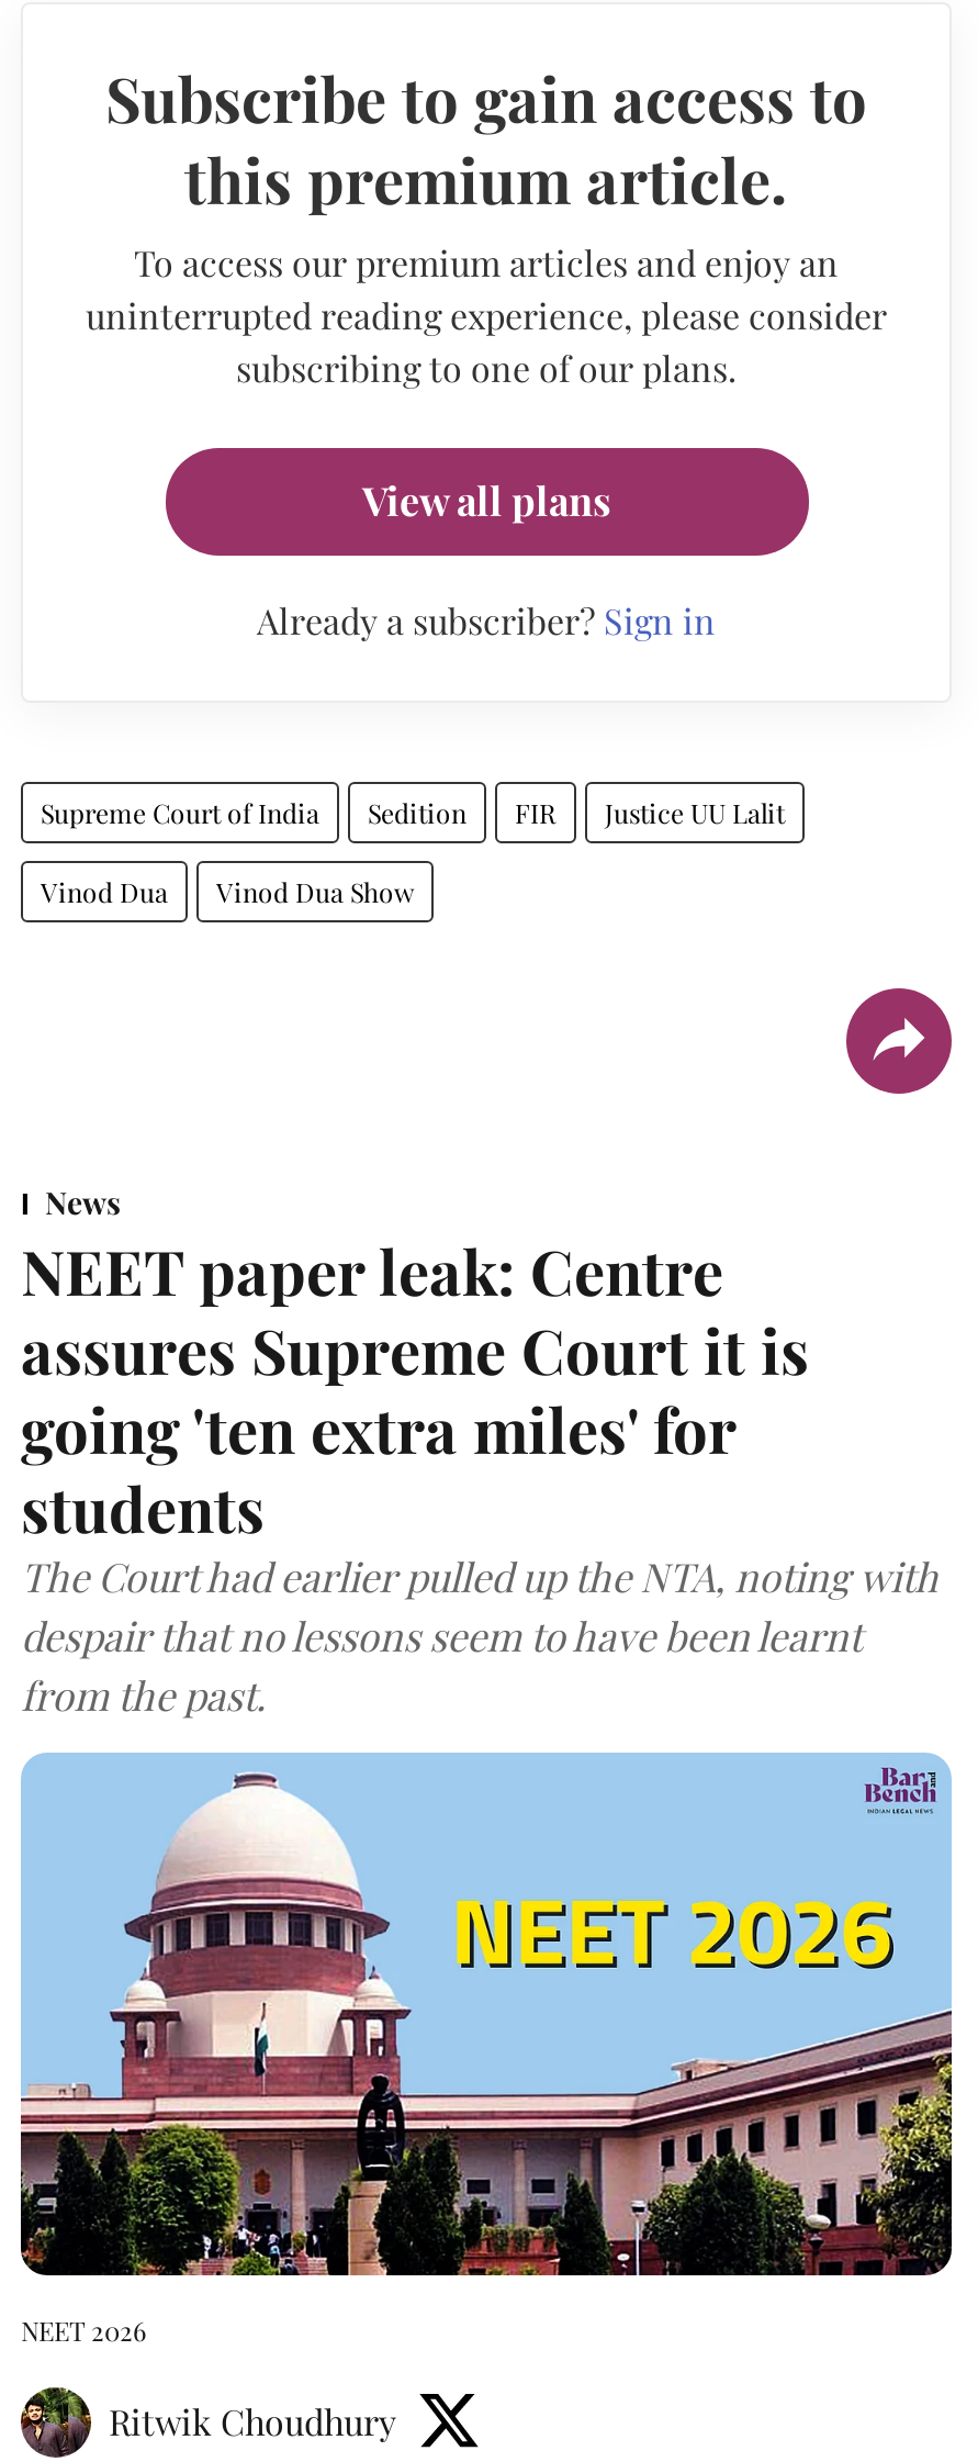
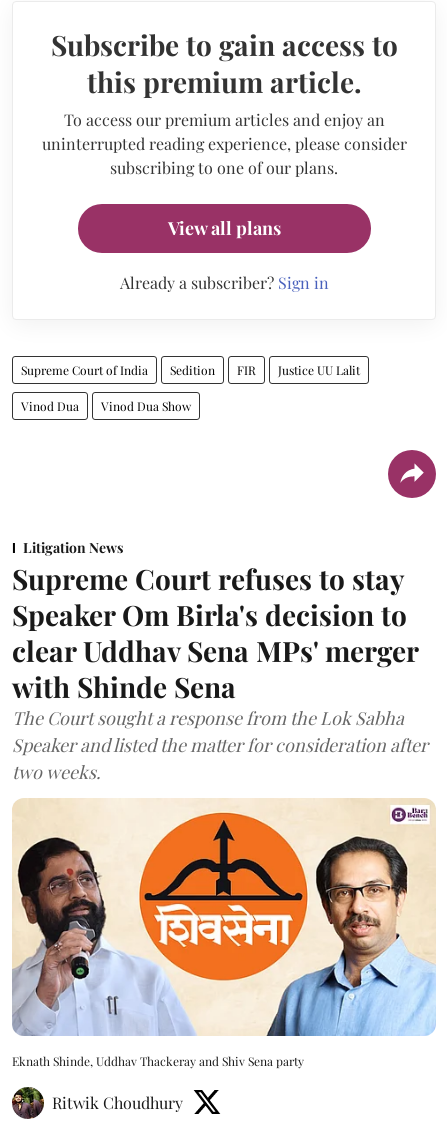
- News
- NEET paper leak: Centre
- assures Supreme Court it is
- going 'ten extra miles' for
- students
- The Court had earlier pulled up the NTA, noting with
- despair that no lessons seem to have been learnt
- from the past.
+ Litigation News
+ Supreme Court refuses to stay
+ Speaker Om Birla's decision to
+ clear Uddhav Sena MPs' merger
+ with Shinde Sena
+ The Court sought a response from the Lok Sabha
+ Speaker and listed the matter for consideration after
+ two weeks.

- [image]
- NEET 2026
+ [image]
+ Eknath Shinde, Uddhav Thackeray and Shiv Sena party
